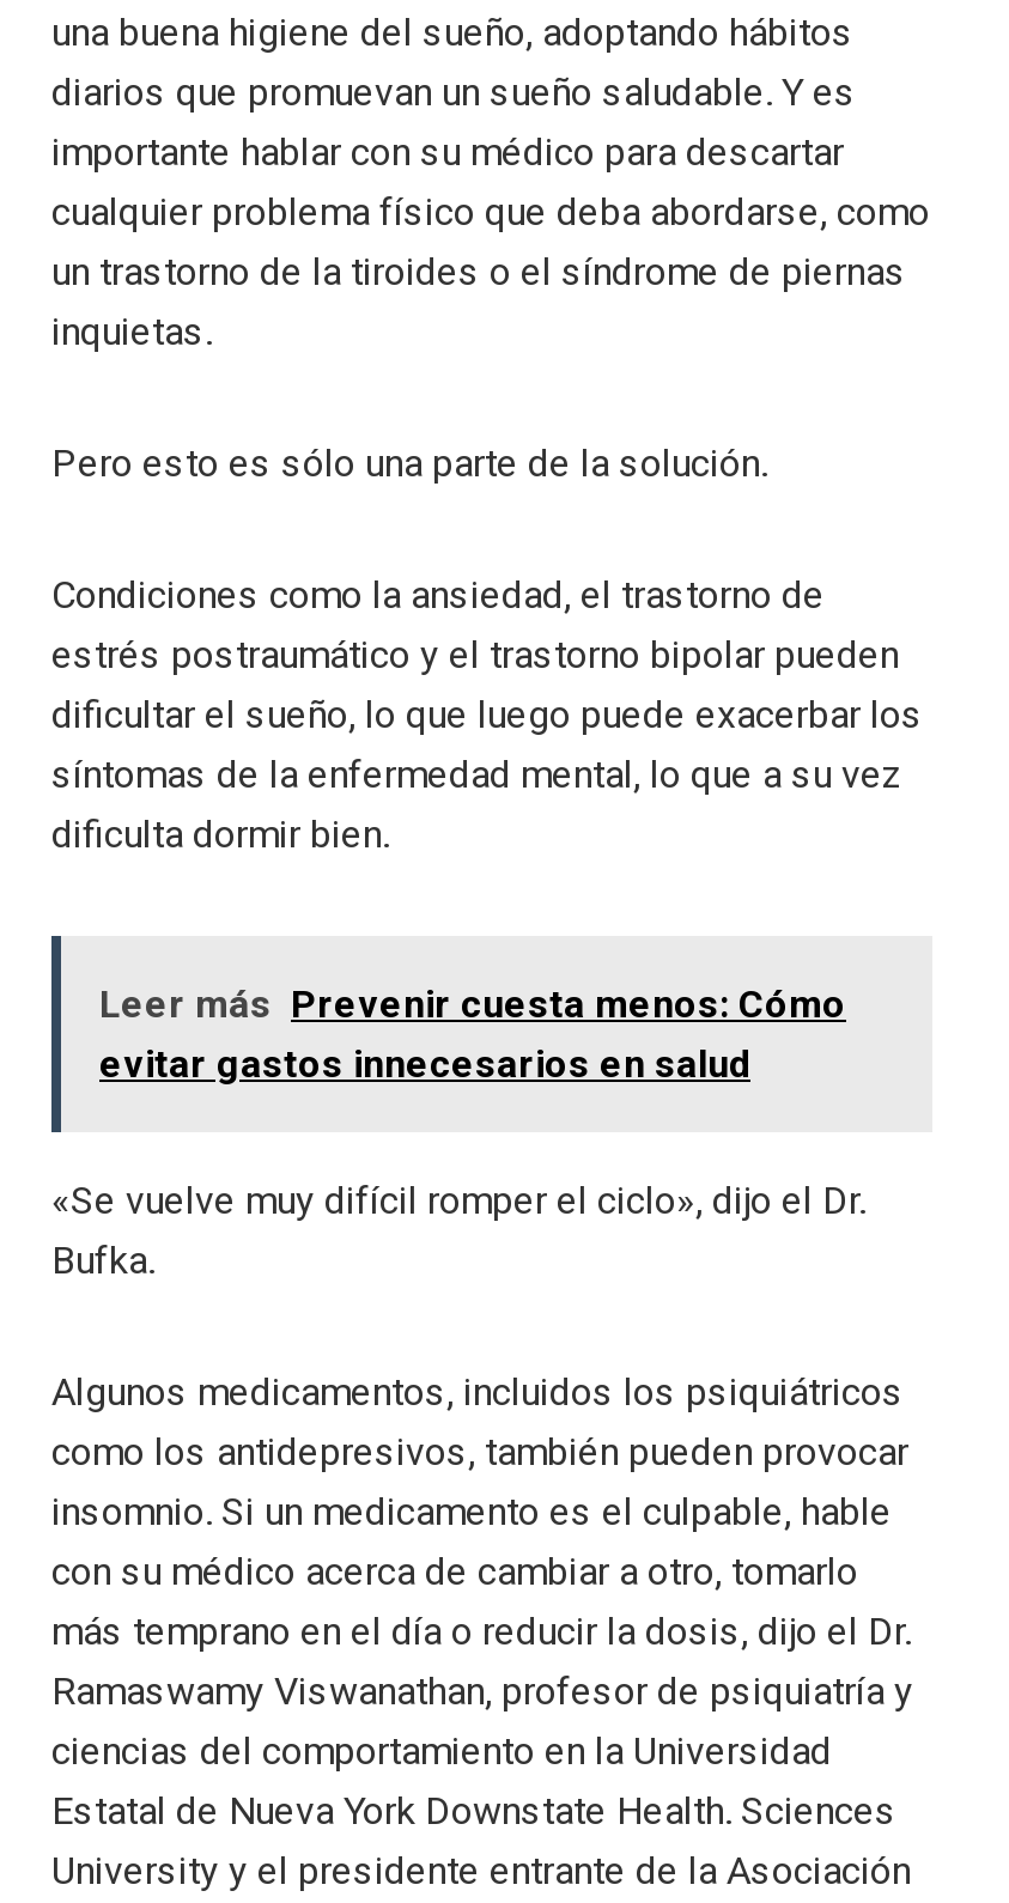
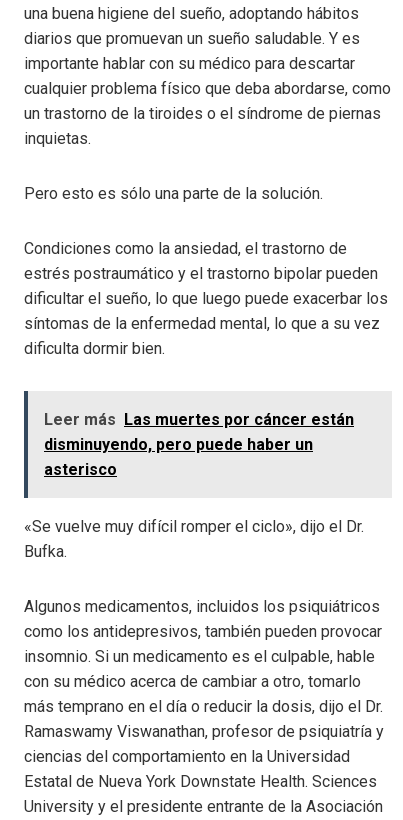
- Leer más Prevenir cuesta menos: Cómo
- evitar gastos innecesarios en salud
+ Leer más Las muertes por cáncer están
+ disminuyendo, pero puede haber un
+ asterisco
